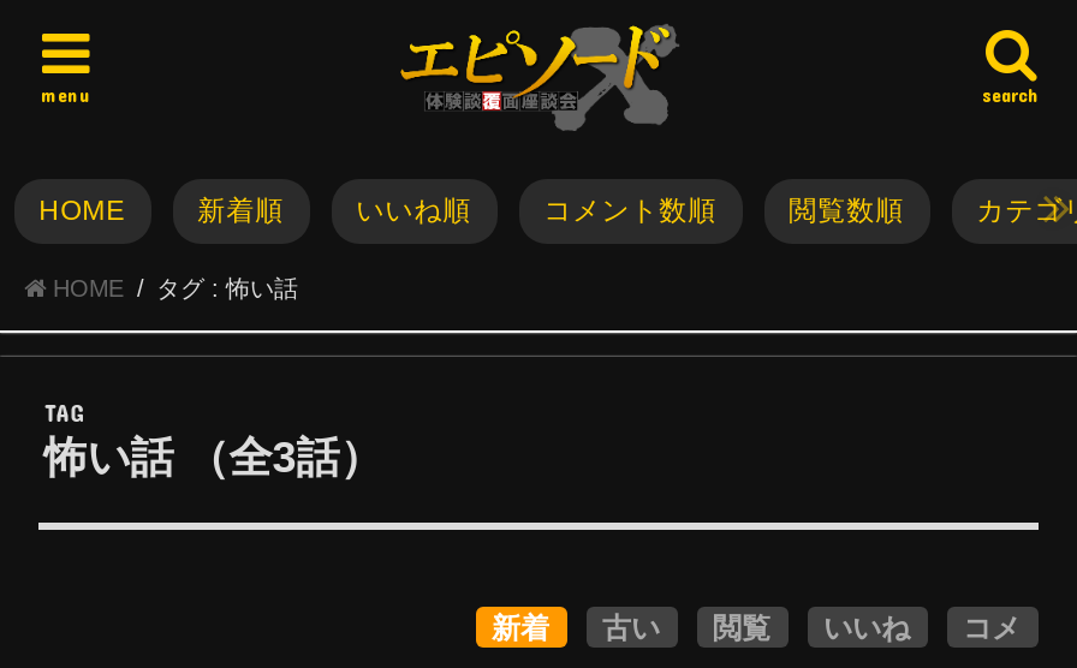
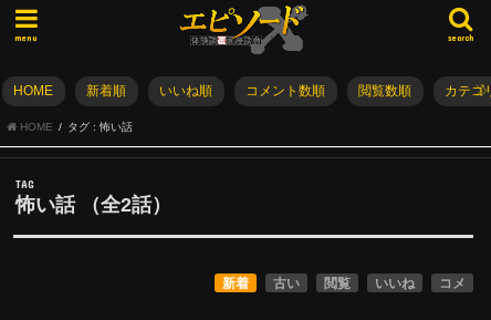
- 怖い話（全3話）
+ 怖い話（全2話）
